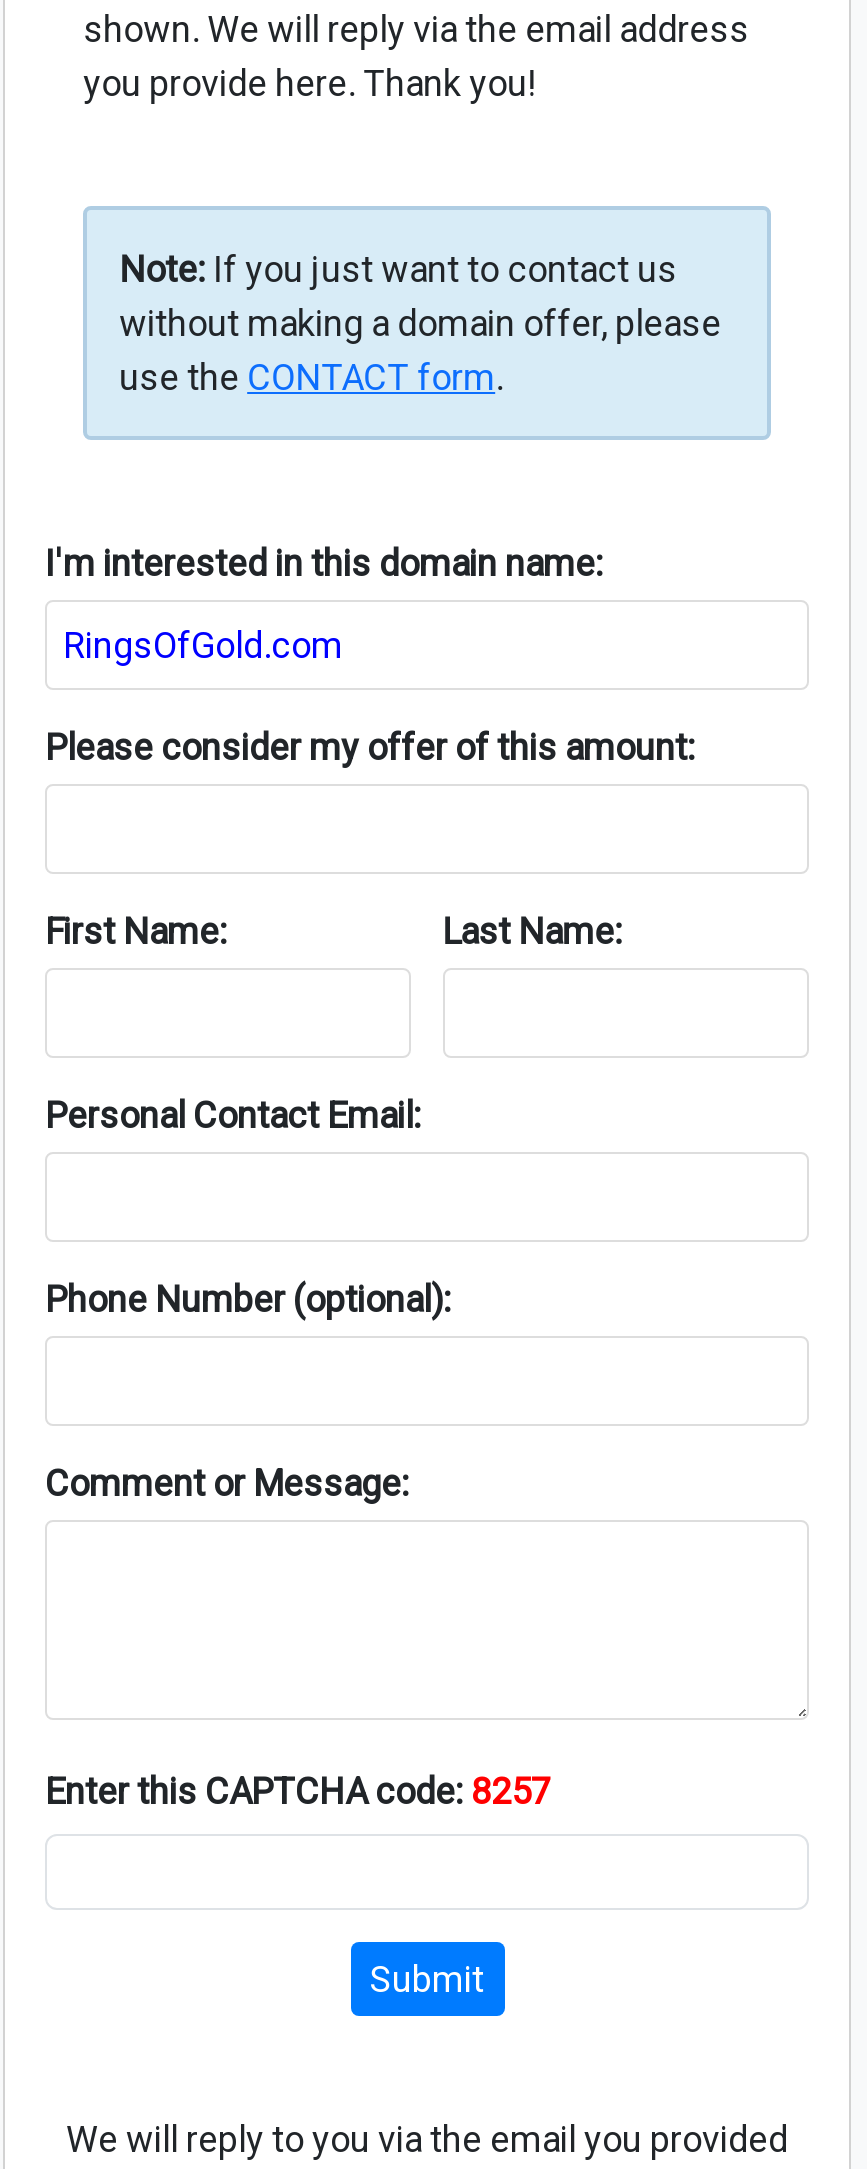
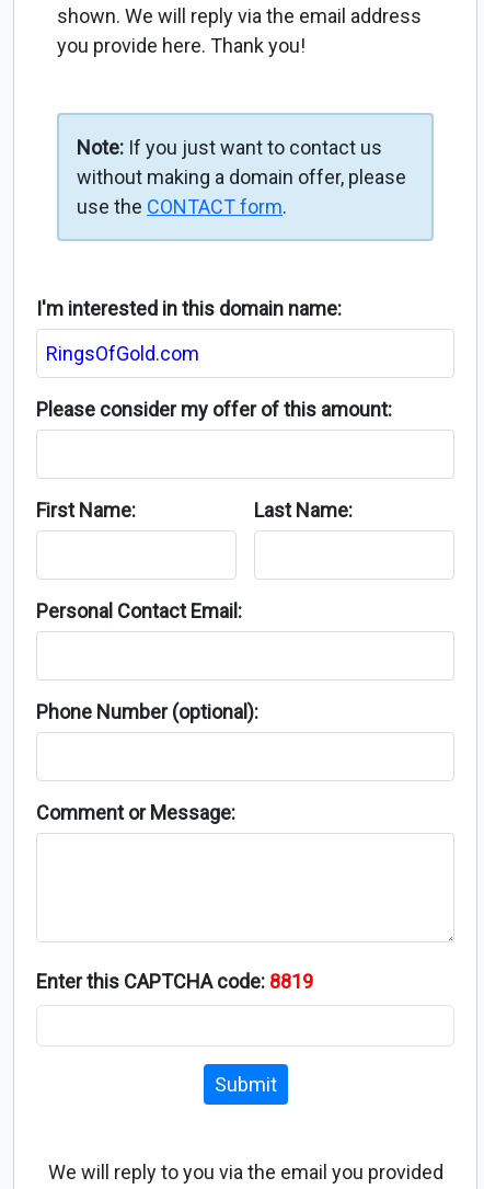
- Enter this CAPTCHA code: 8257
+ Enter this CAPTCHA code: 8819
